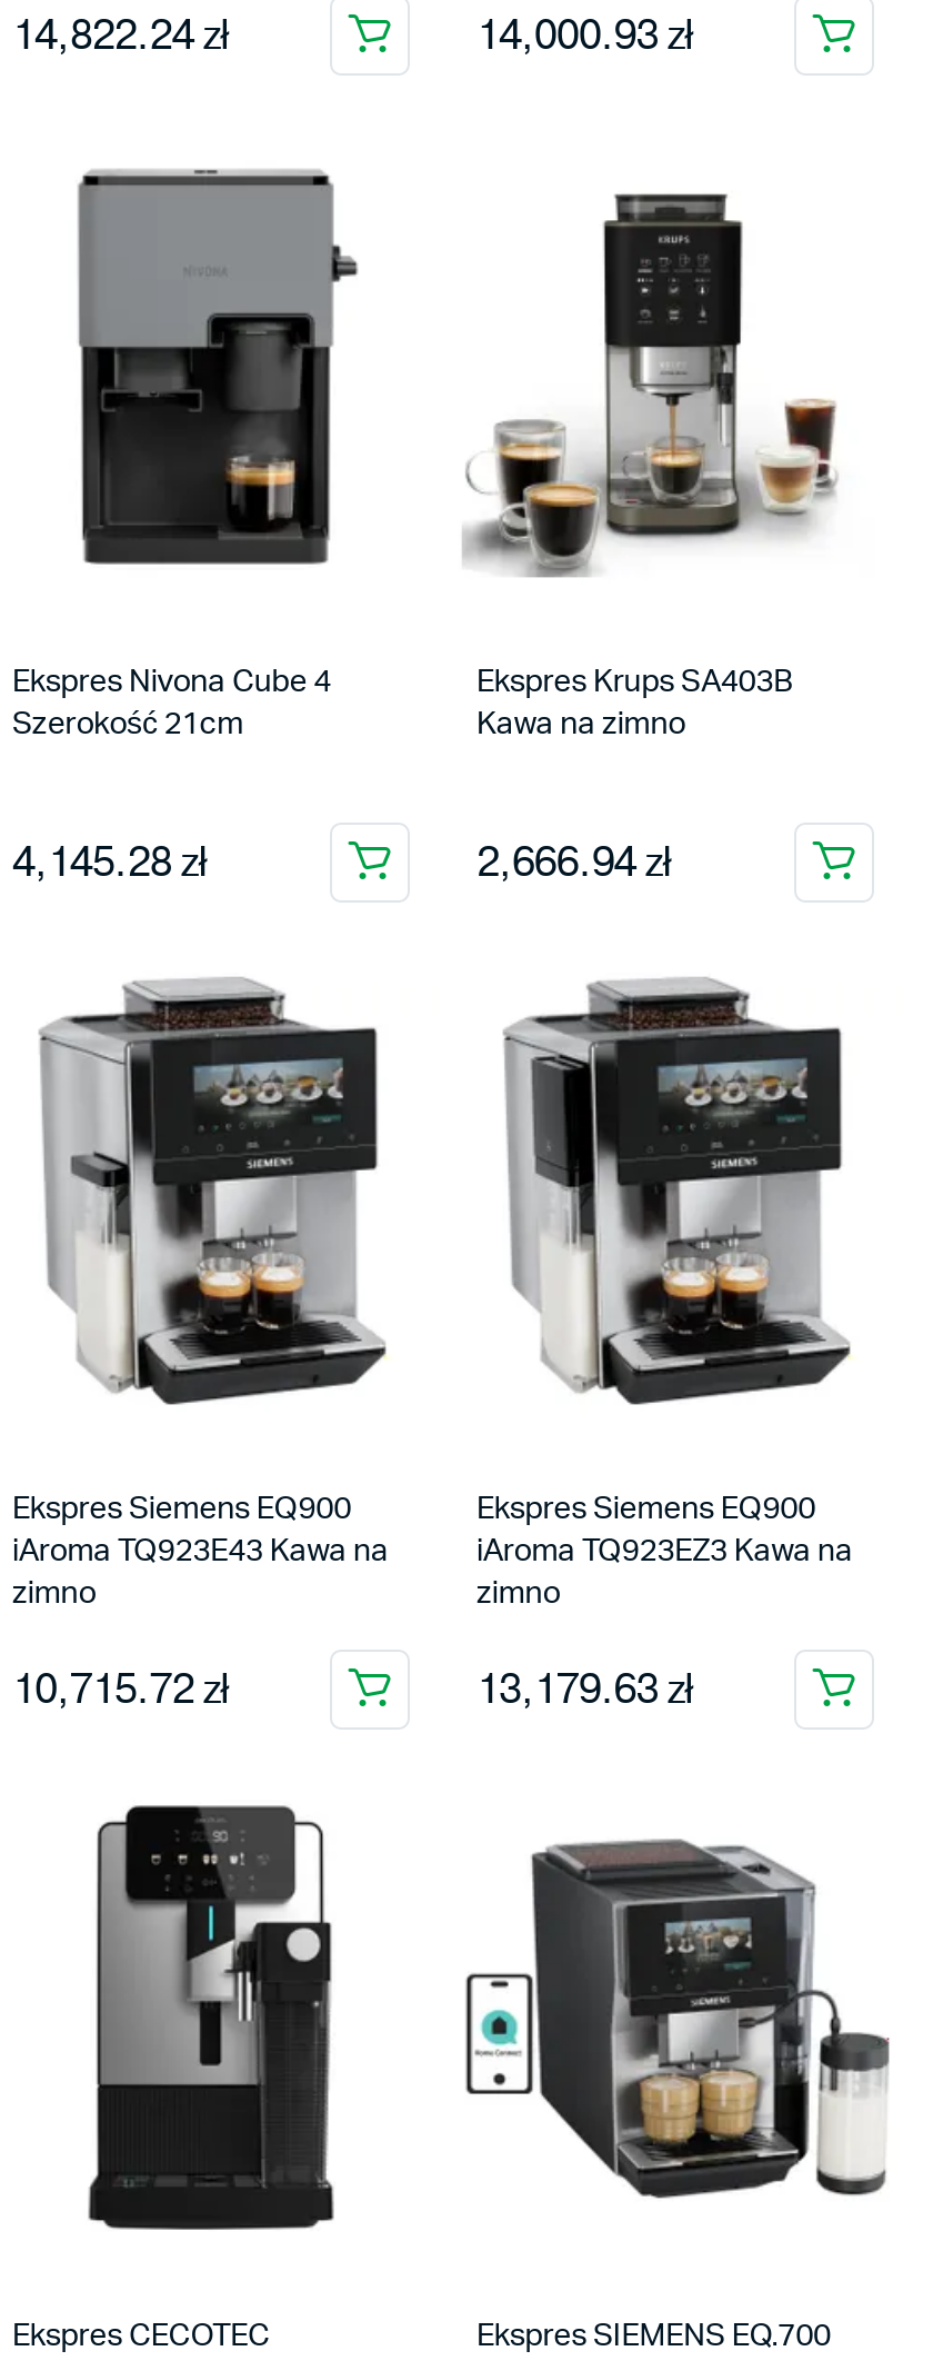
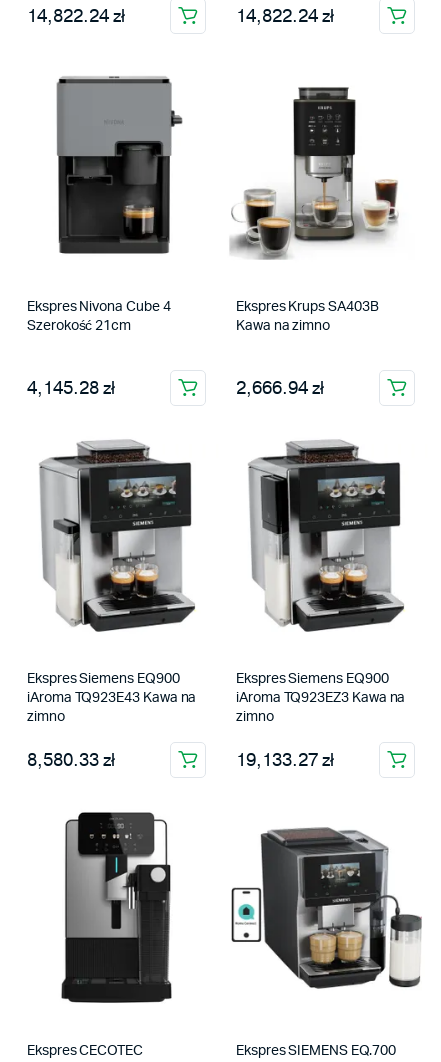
- 14,000.93 zł
+ 14,822.24 zł

- 10,715.72 zł
+ 8,580.33 zł

- 13,179.63 zł
+ 19,133.27 zł
